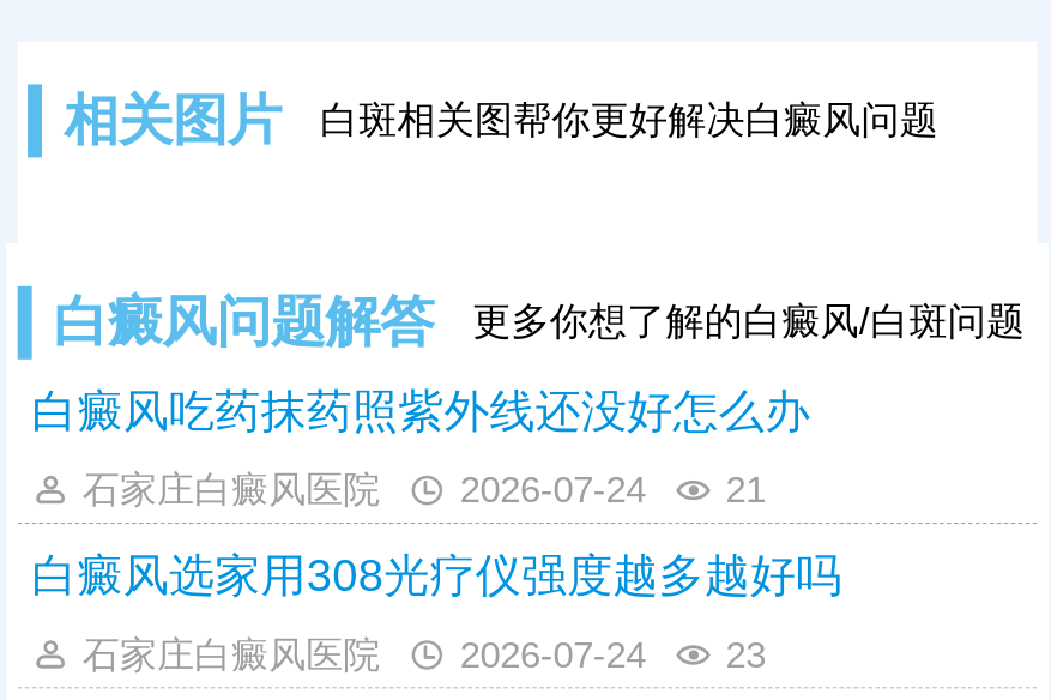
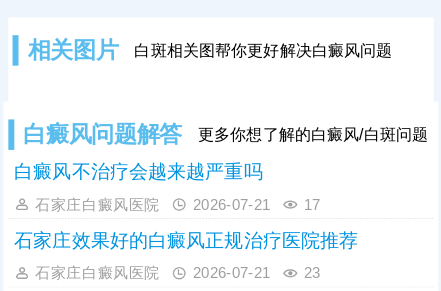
- 白癜风吃药抹药照紫外线还没好怎么办
+ 白癜风不治疗会越来越严重吗

- 2026-07-24
- 21
+ 2026-07-21
+ 17

- 白癜风选家用308光疗仪强度越多越好吗
+ 石家庄效果好的白癜风正规治疗医院推荐

- 石家庄白癜风医院 2026-07-24 23
+ 石家庄白癜风医院 2026-07-21 23
